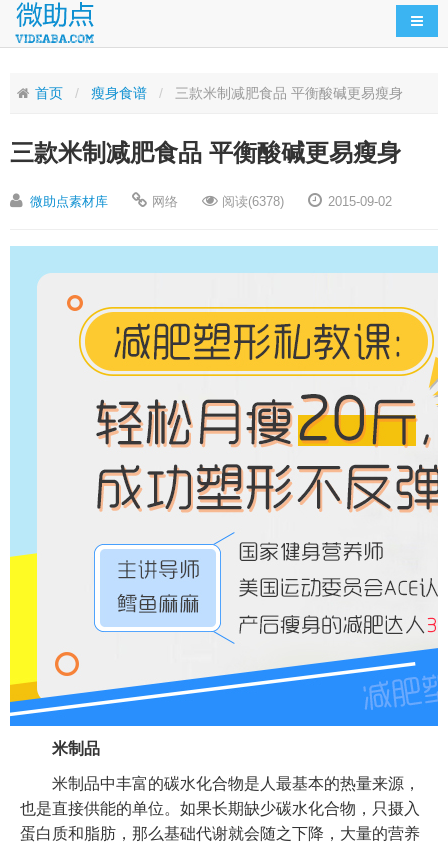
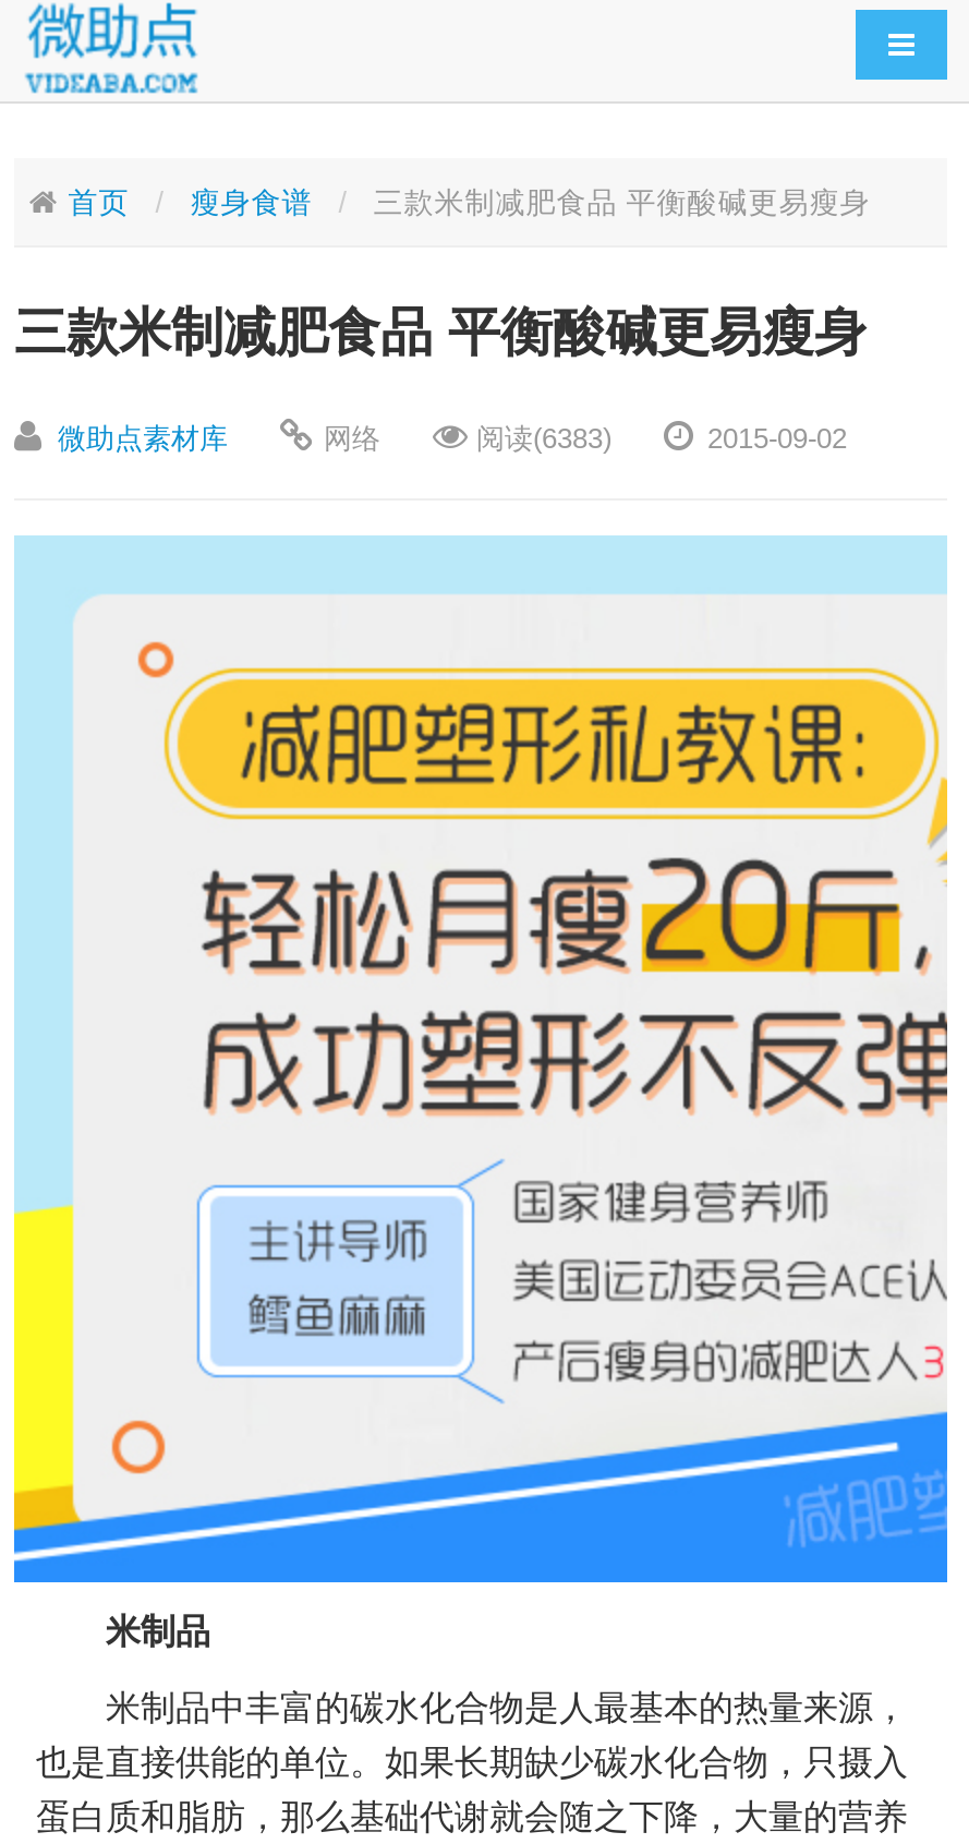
- 阅读(6378)
+ 阅读(6383)
